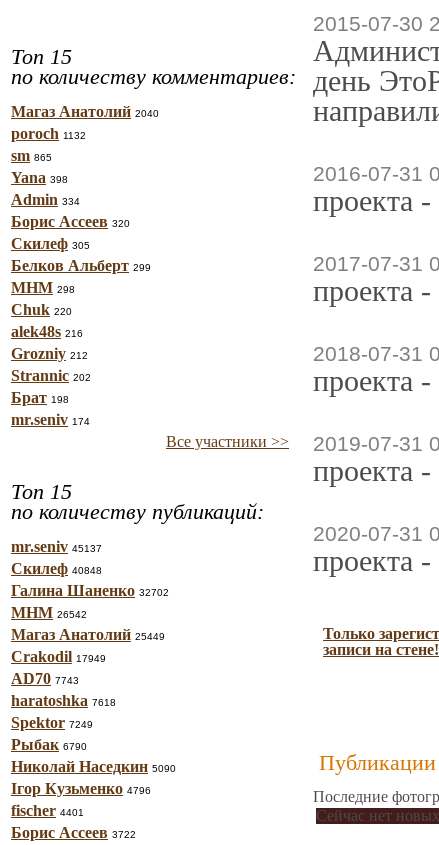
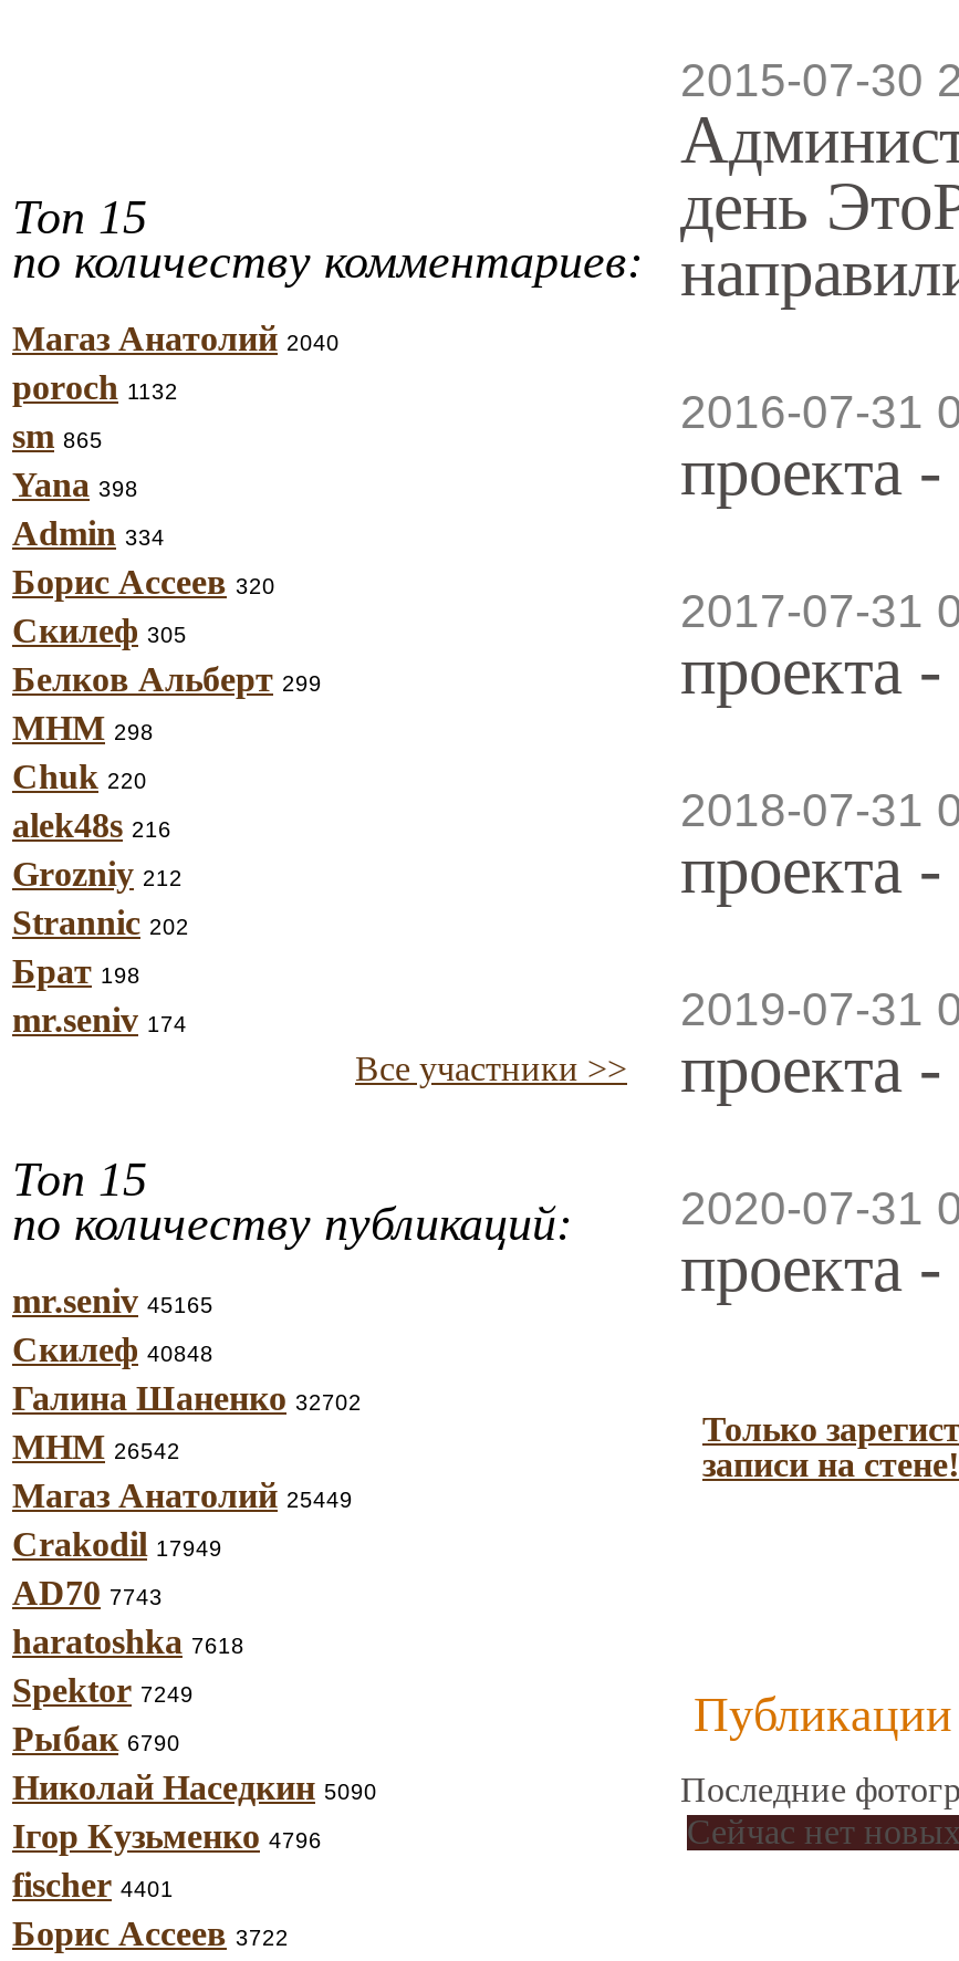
- mr.seniv 45137
+ mr.seniv 45165
